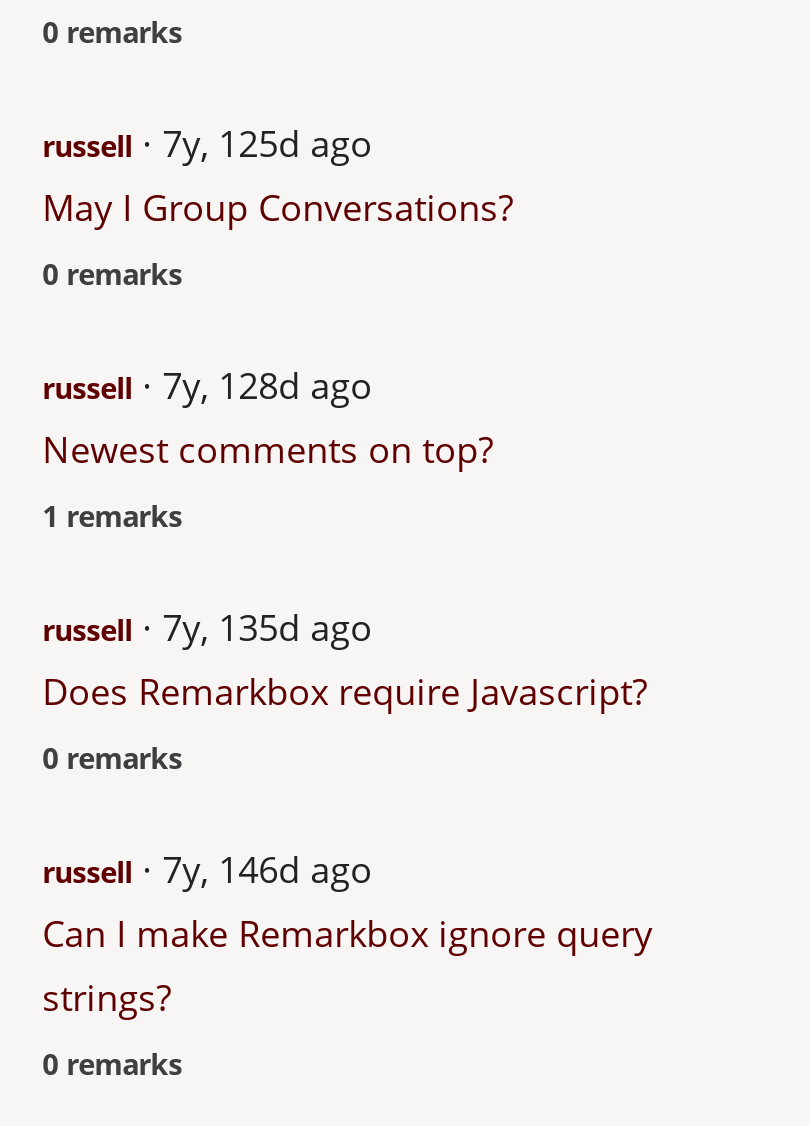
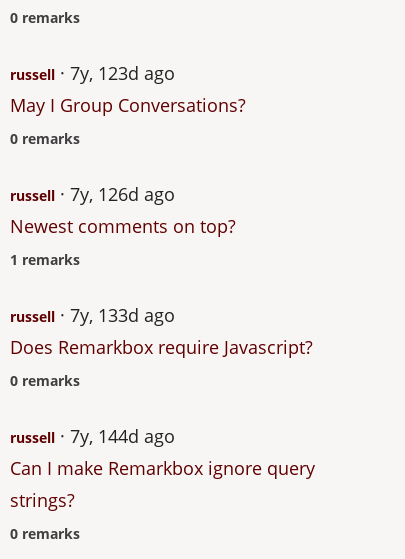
- russell 7y, 125d ago
+ russell 7y, 123d ago

- russell 7y, 128d ago
+ russell 7y, 126d ago

- russell 7y, 135d ago
+ russell 7y, 133d ago

- russell 7y, 146d ago
+ russell 7y, 144d ago
